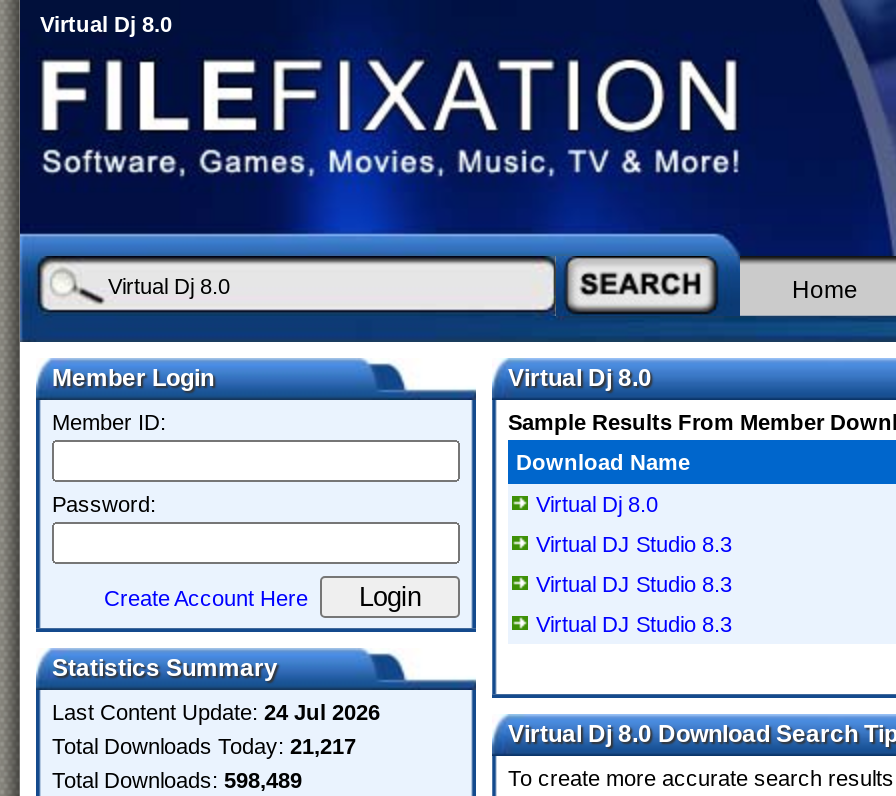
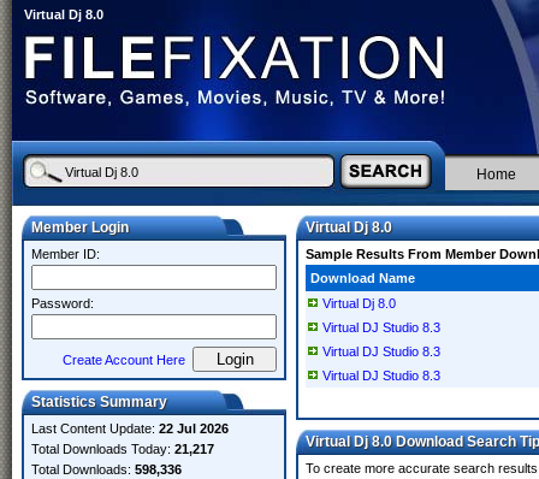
- Last Content Update: 24 Jul 2026
+ Last Content Update: 22 Jul 2026

- Total Downloads: 598,489
+ Total Downloads: 598,336
